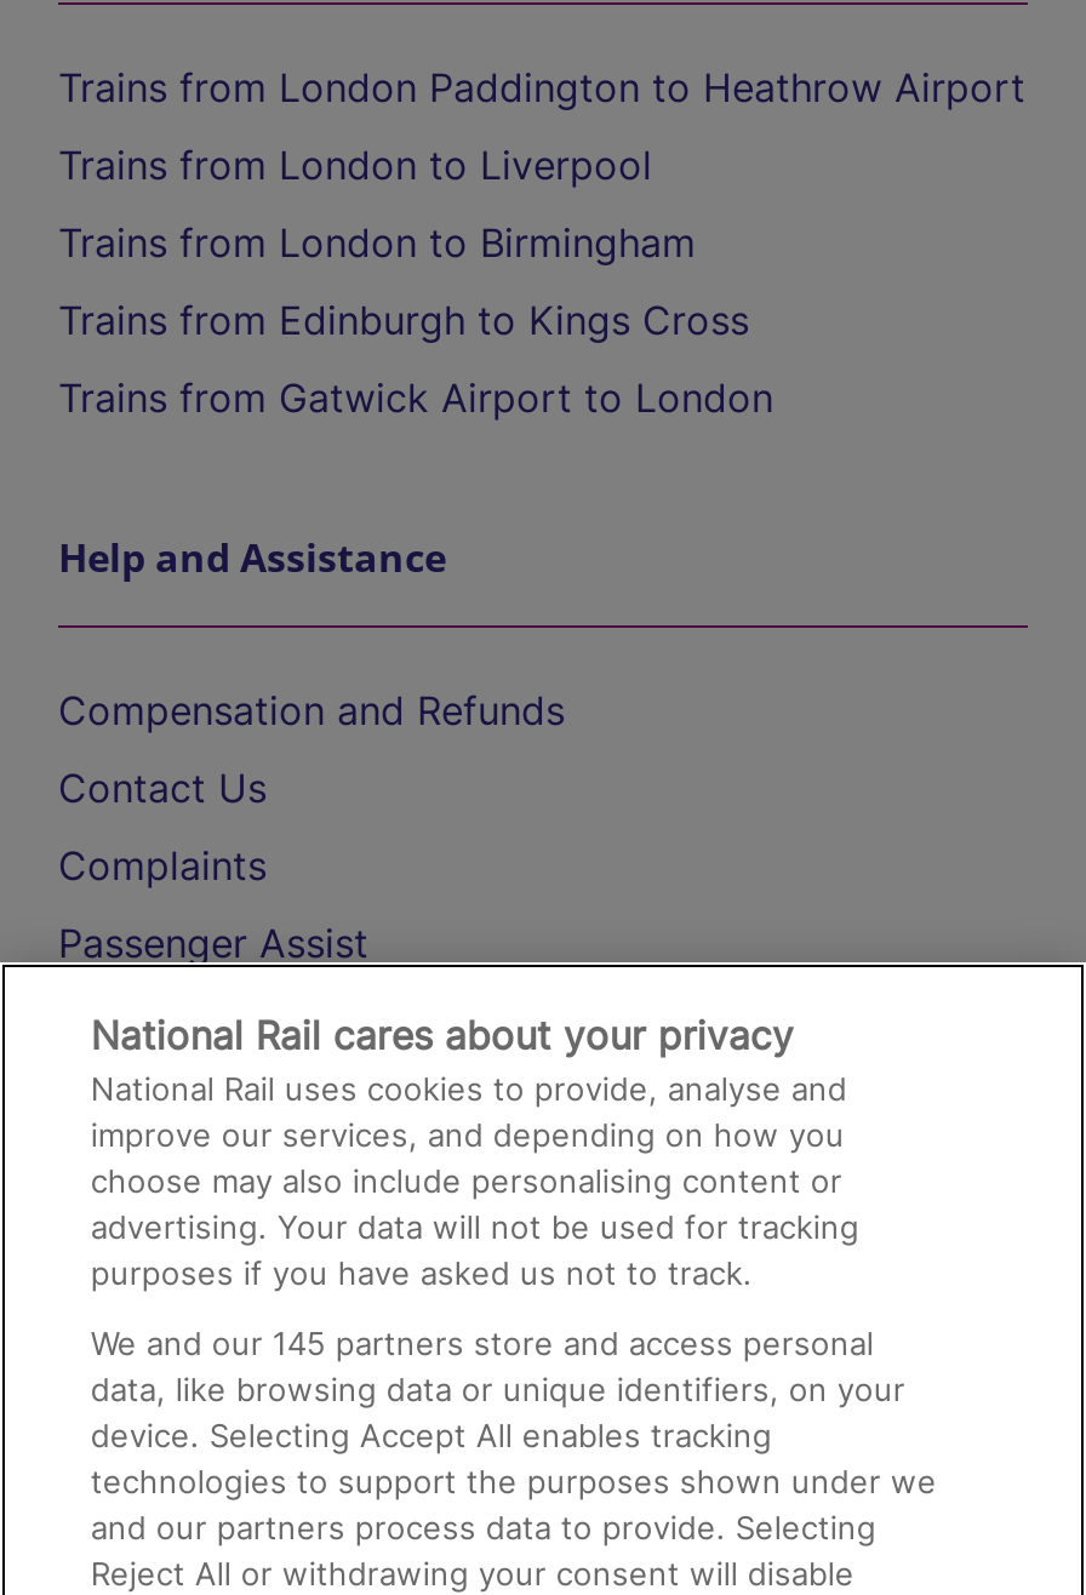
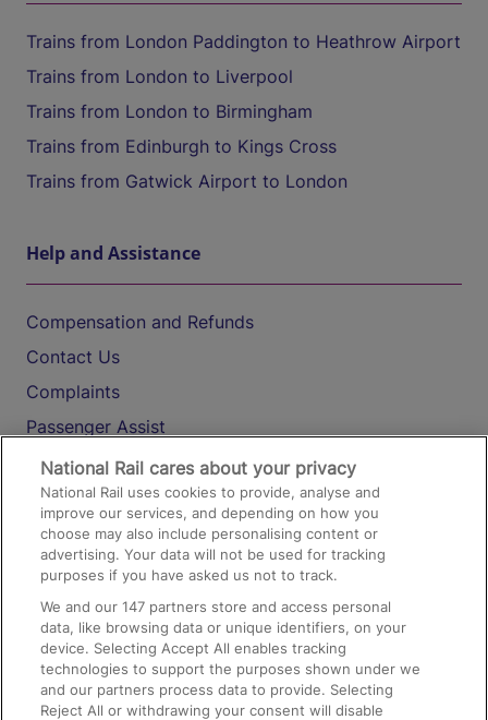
- We and our 145 partners store and access personal
+ We and our 147 partners store and access personal
